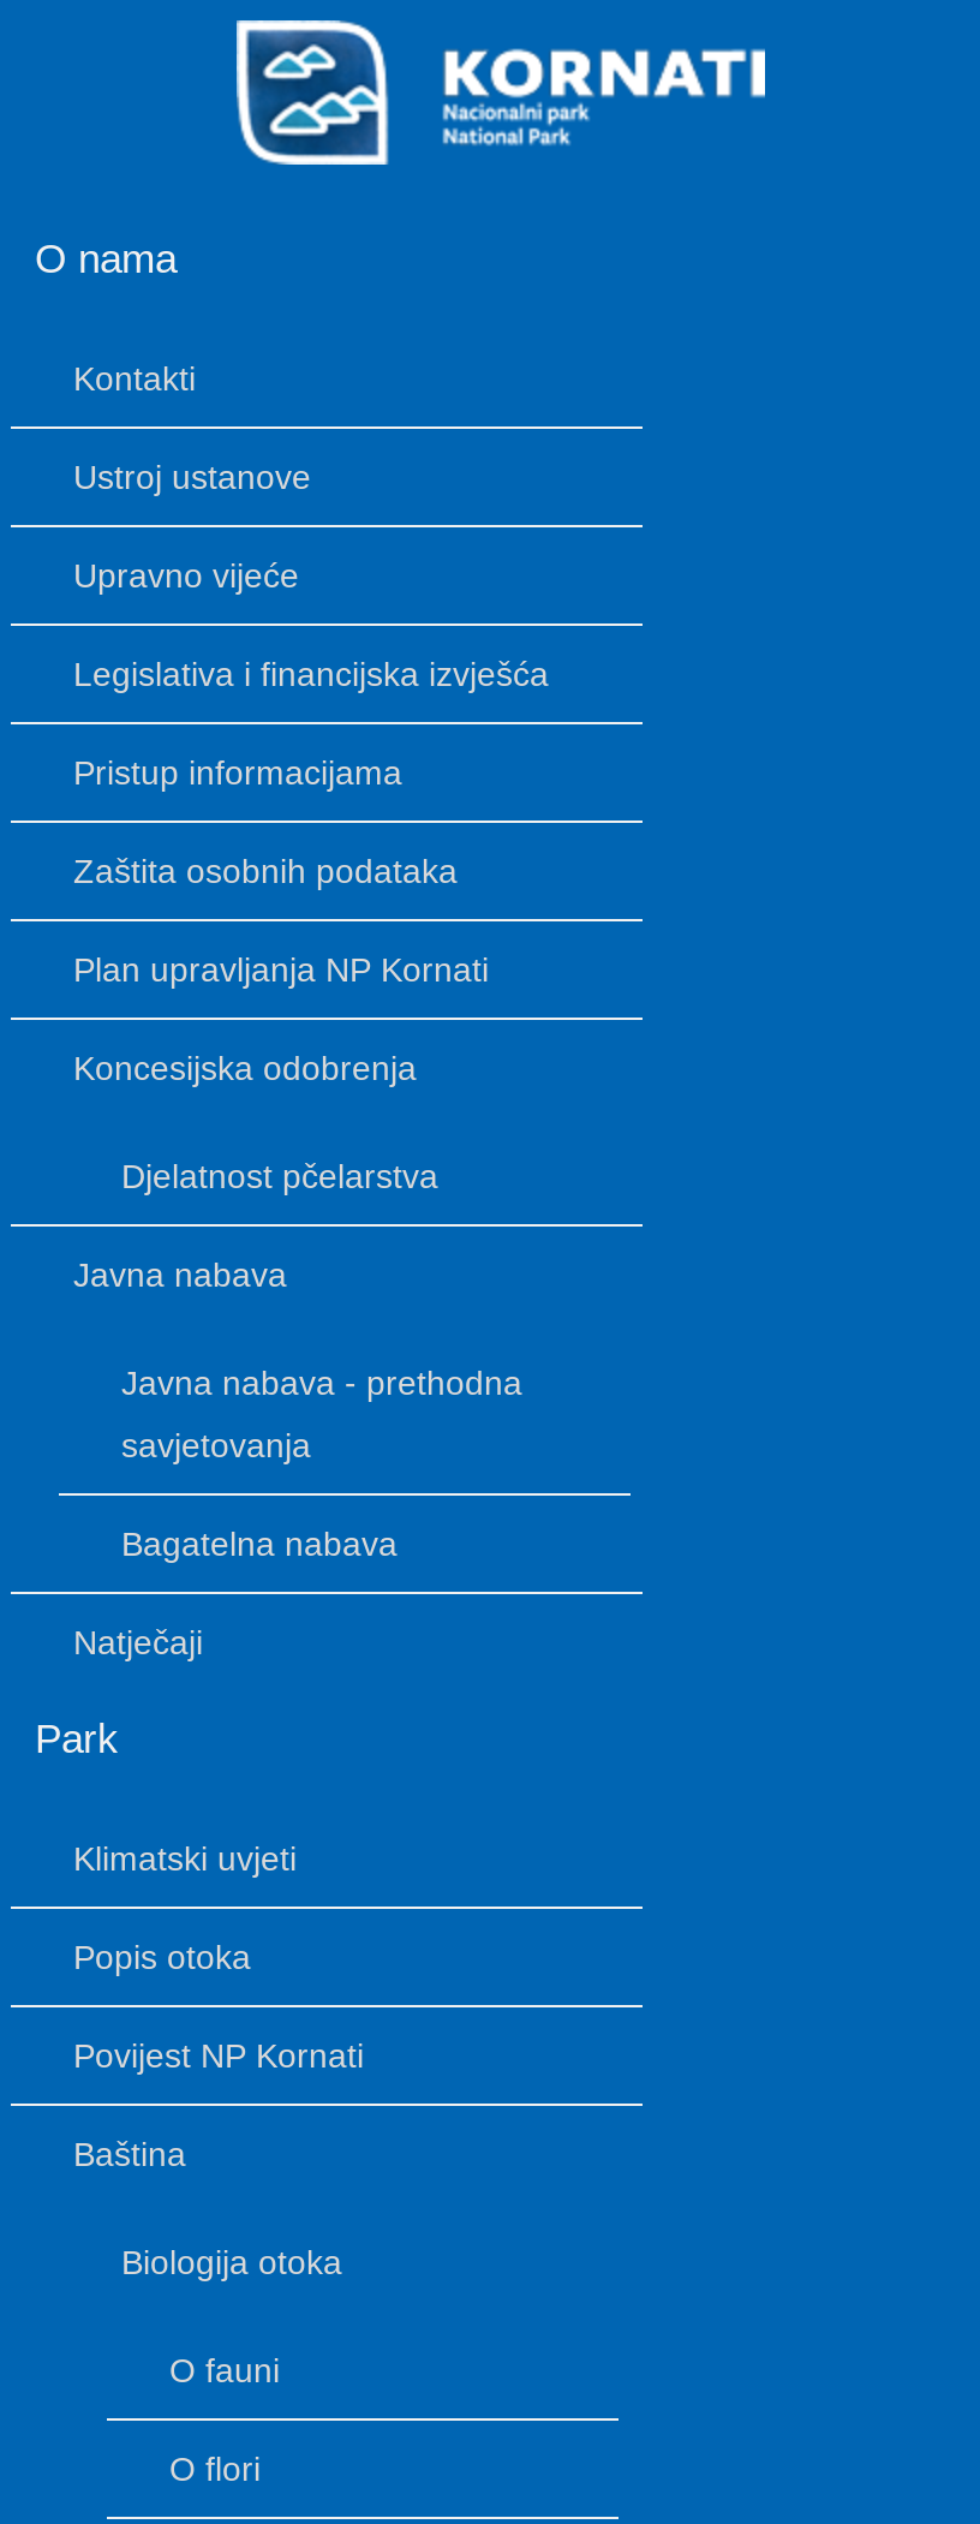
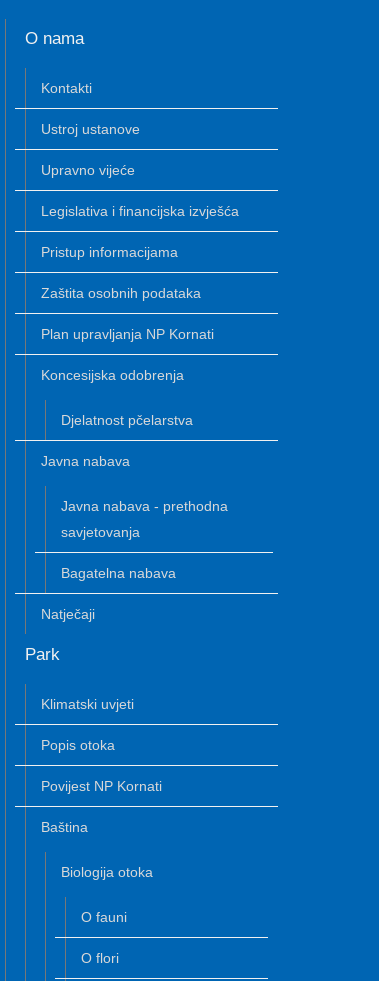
- [image]

- [image]
